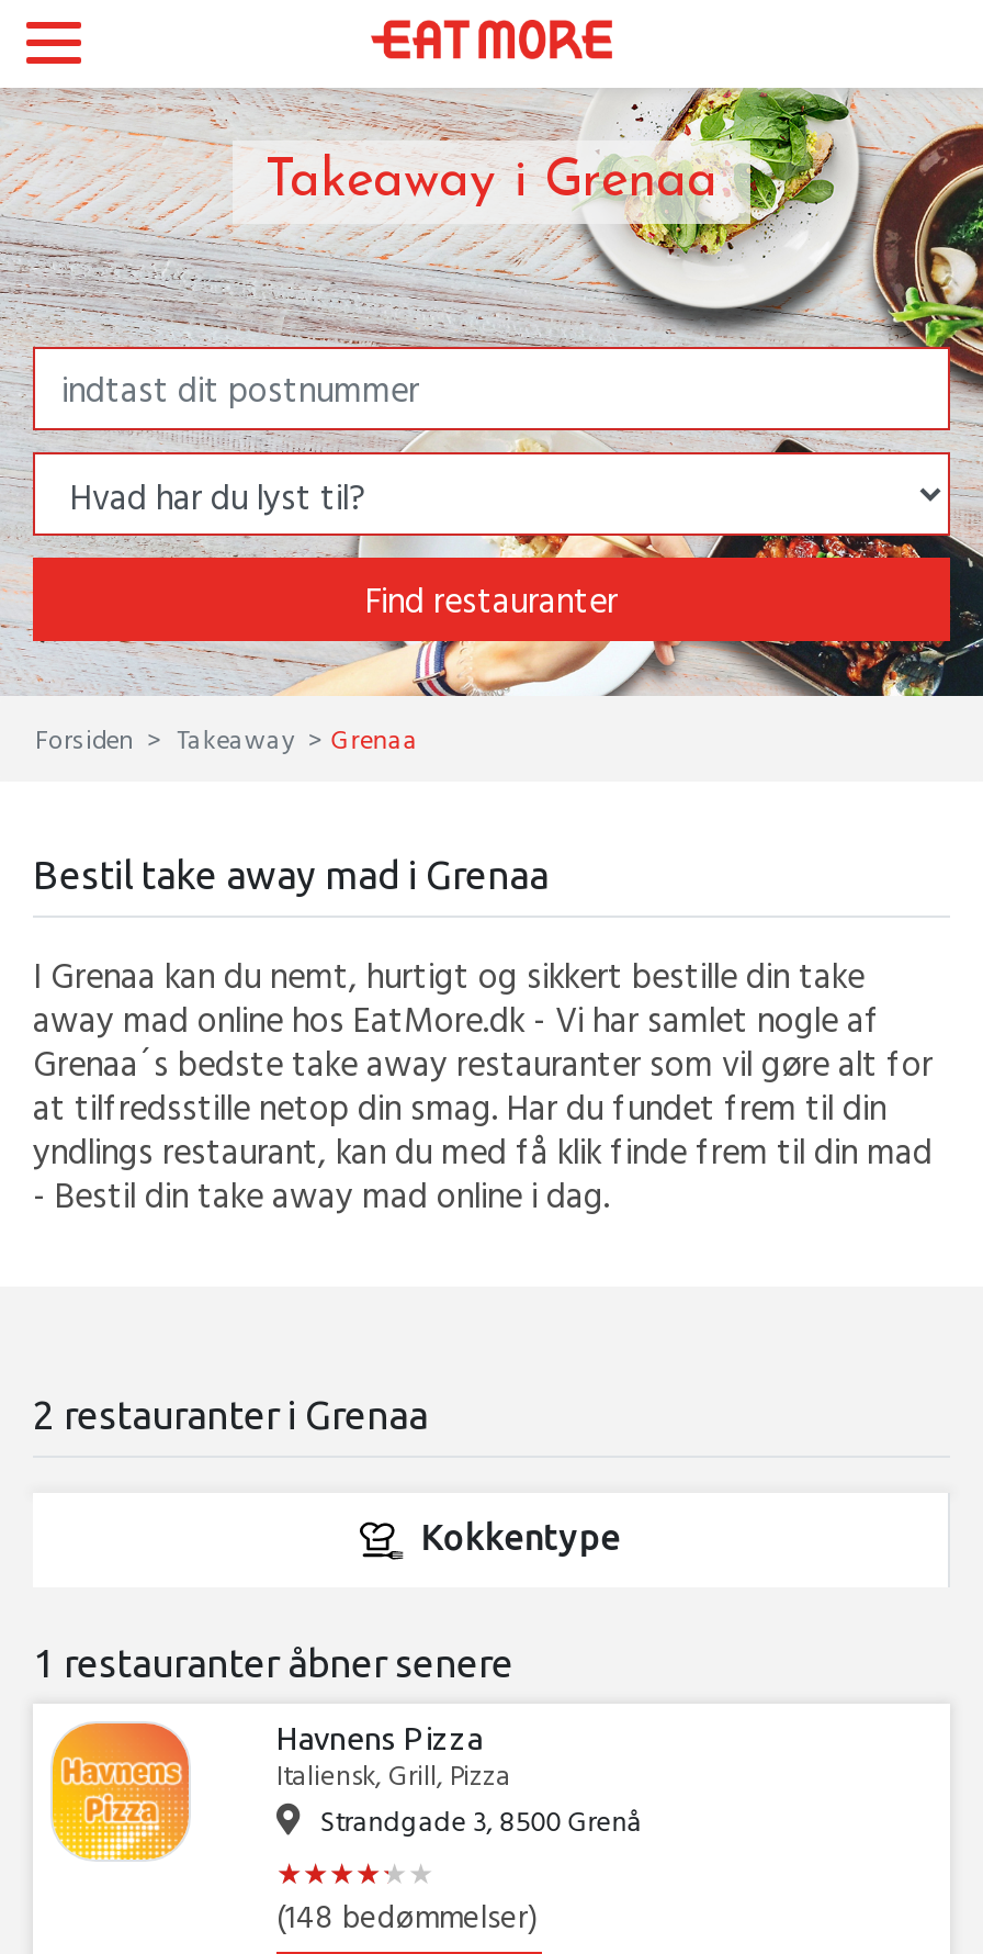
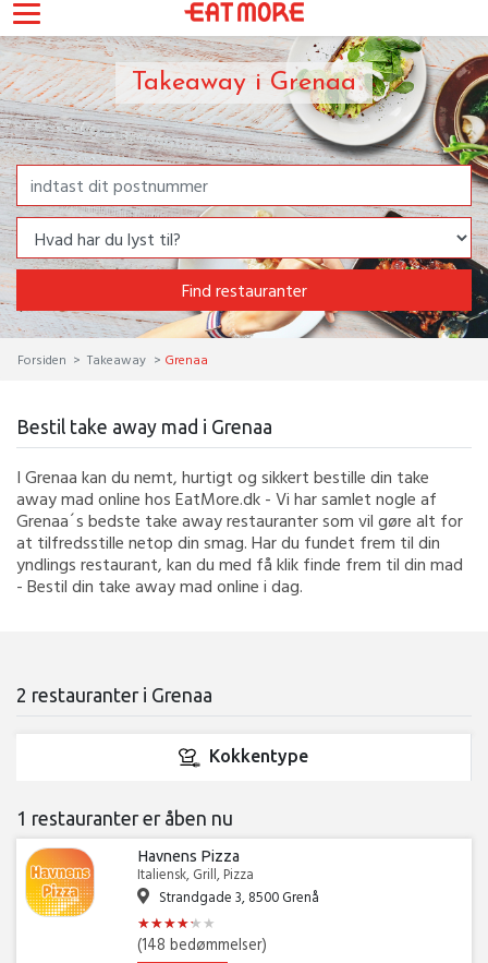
- 1 restauranter åbner senere
+ 1 restauranter er åben nu
